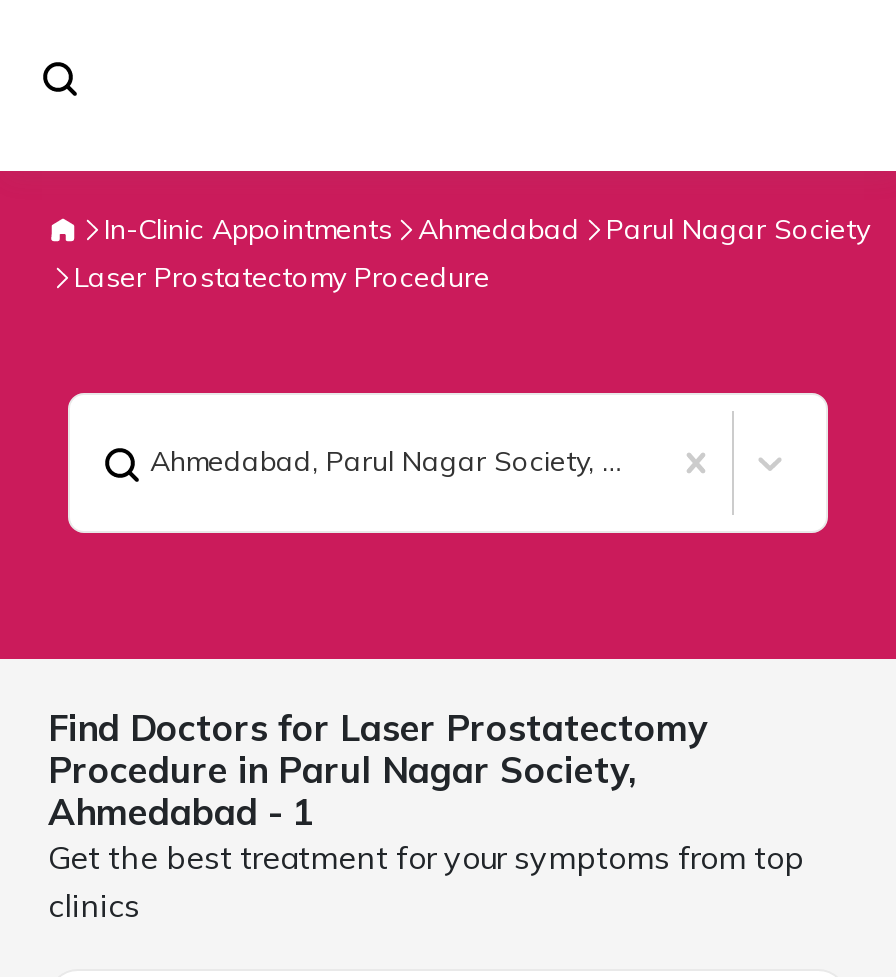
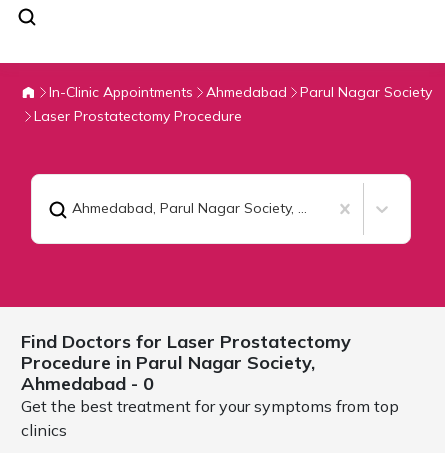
- Ahmedabad - 1
+ Ahmedabad - 0
